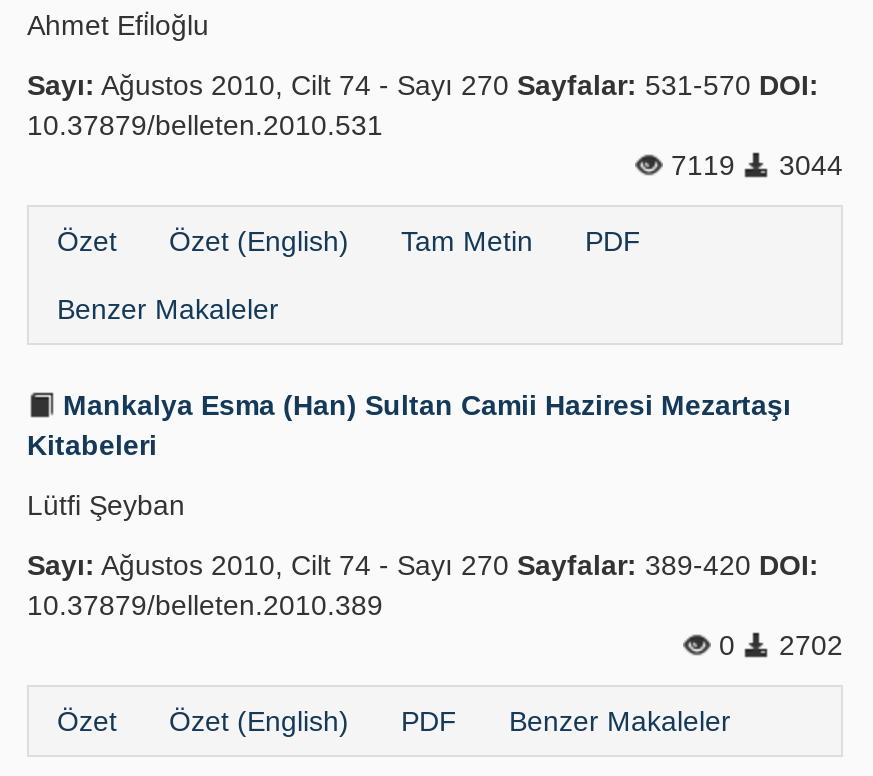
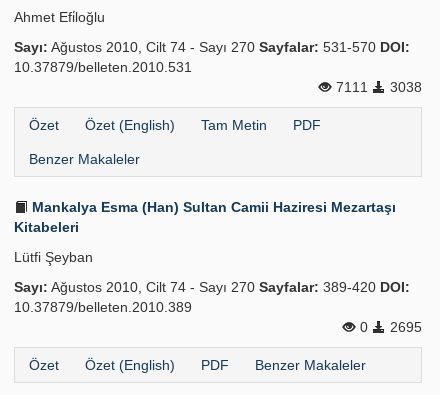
- 7119
+ 7111

- 3044
+ 3038

- 0 2702
+ 0 2695
